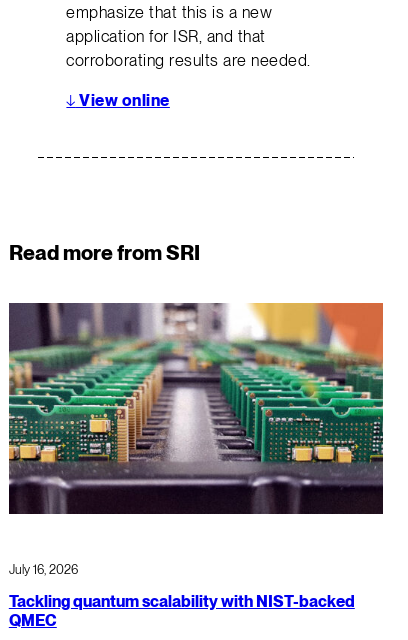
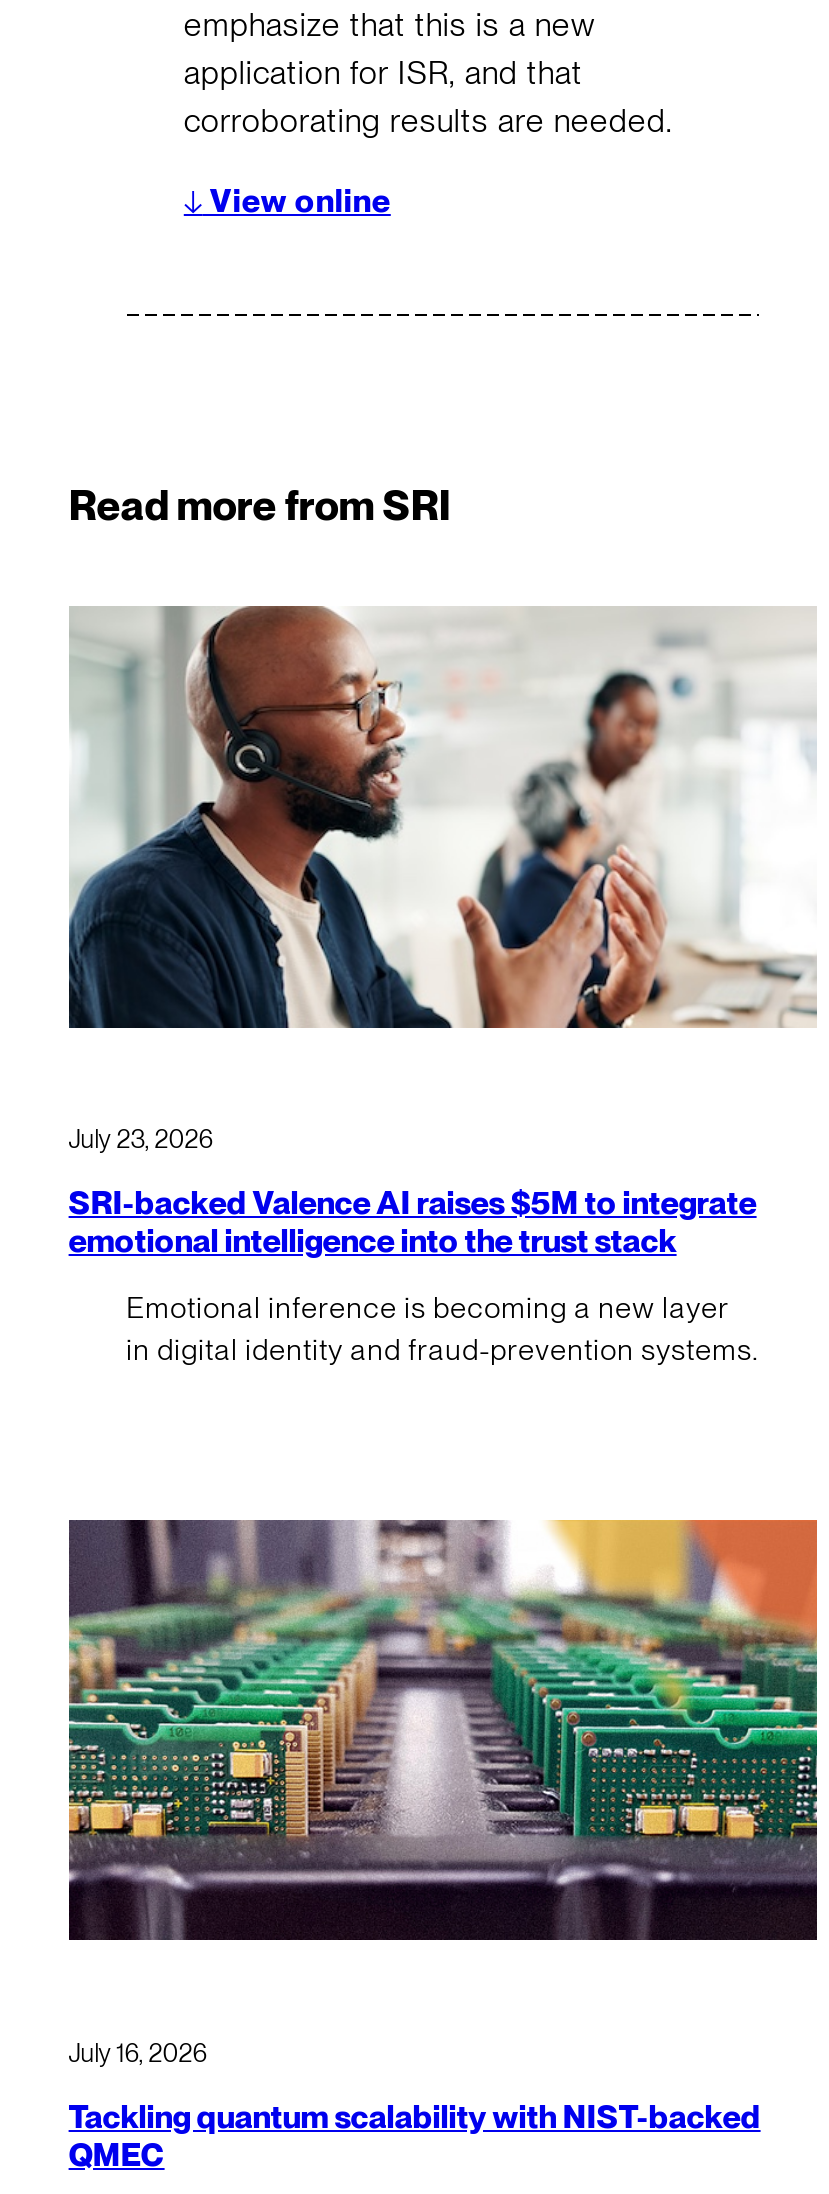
+ July 23, 2026
+ SRI-backed Valence AI raises $5M to integrate
+ emotional intelligence into the trust stack
+ Emotional inference is becoming a new layer
+ in digital identity and fraud-prevention systems.

+ [image]
